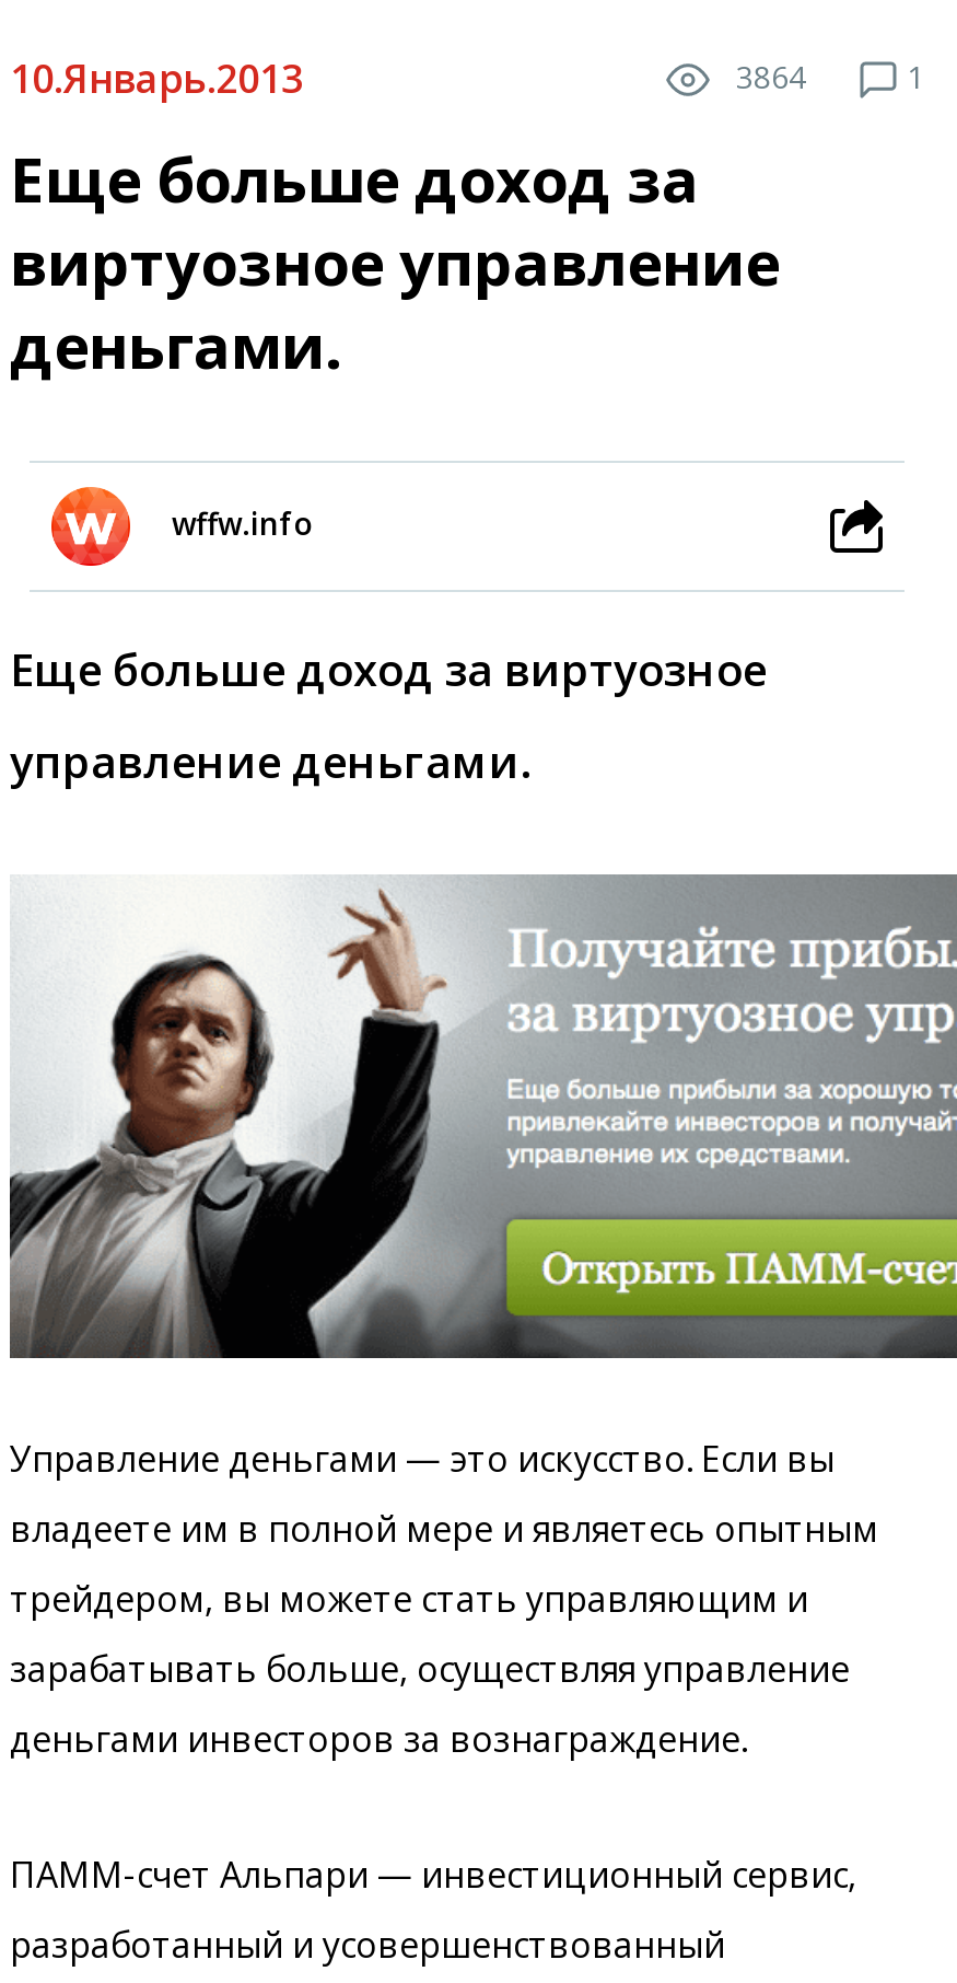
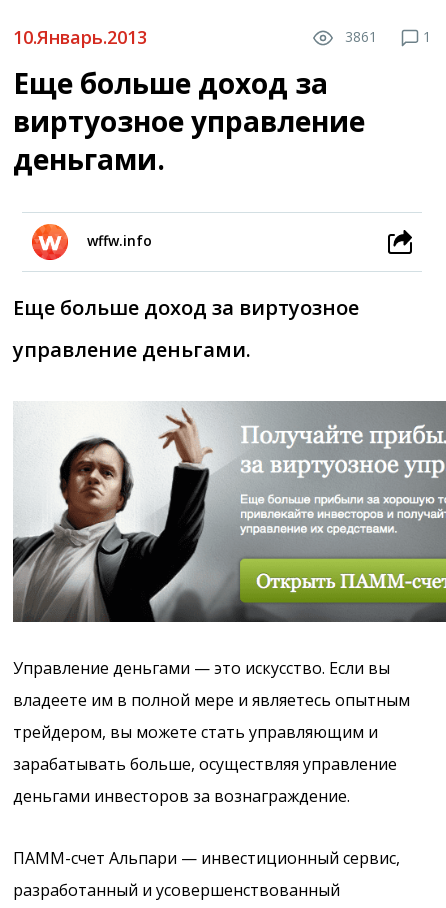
- 3864 1
+ 3861 1
